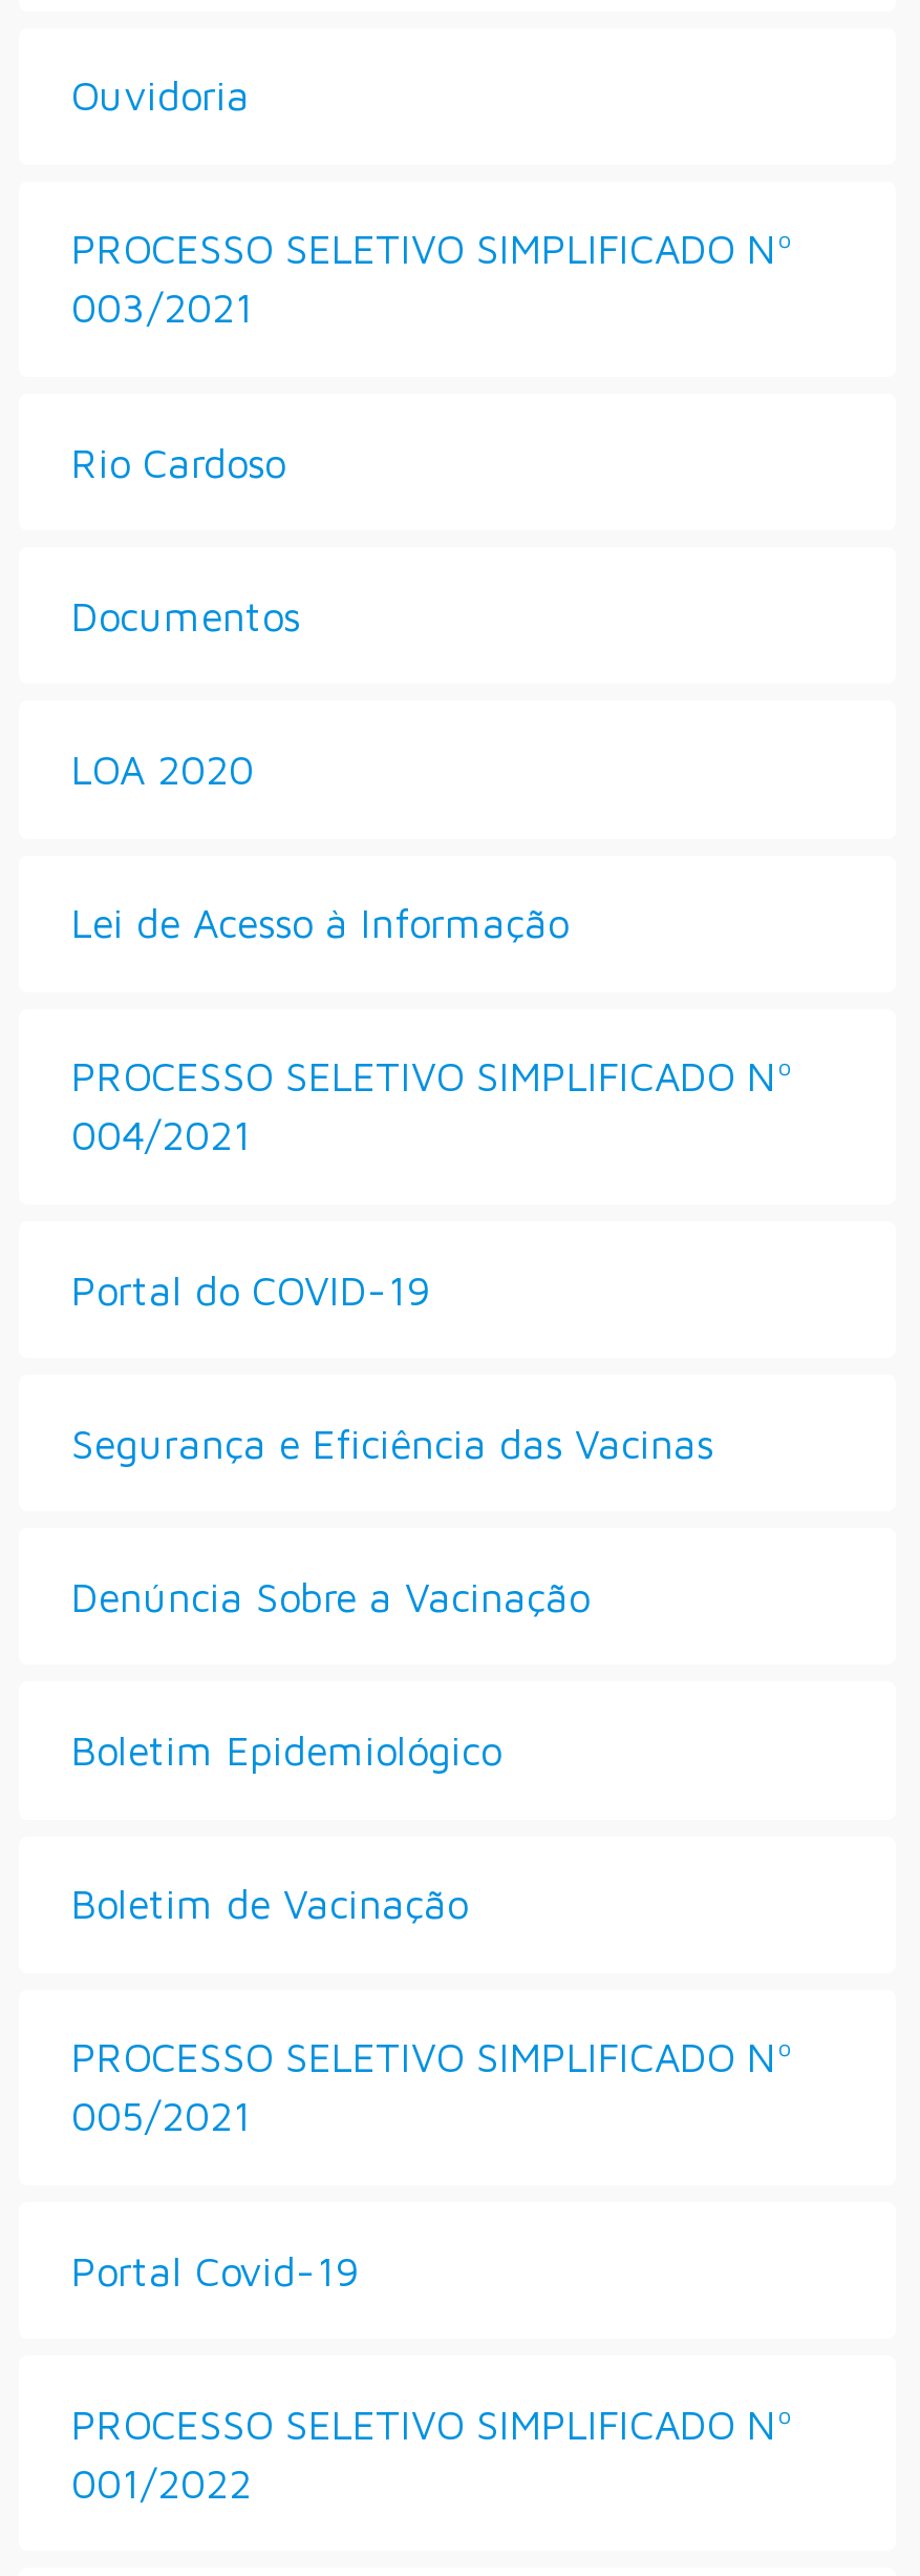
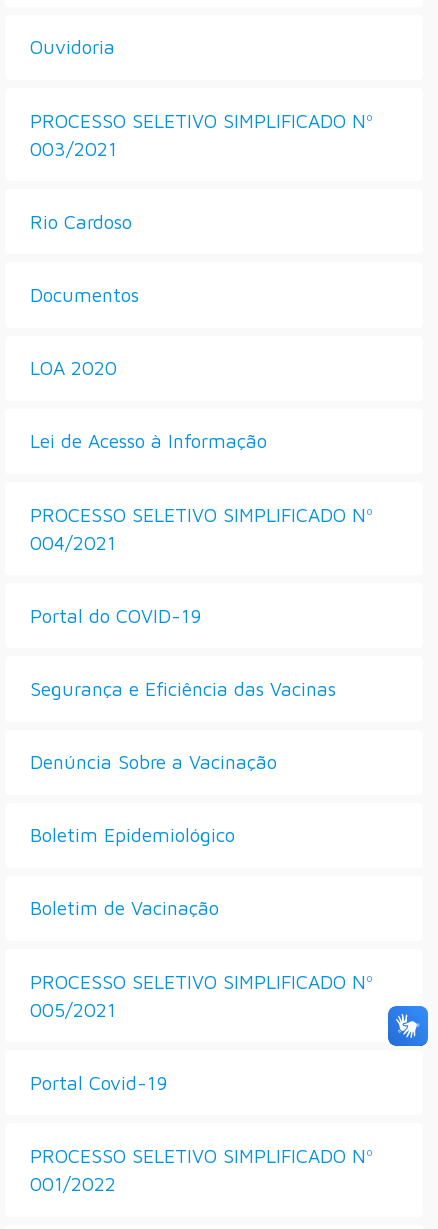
+ [image]
